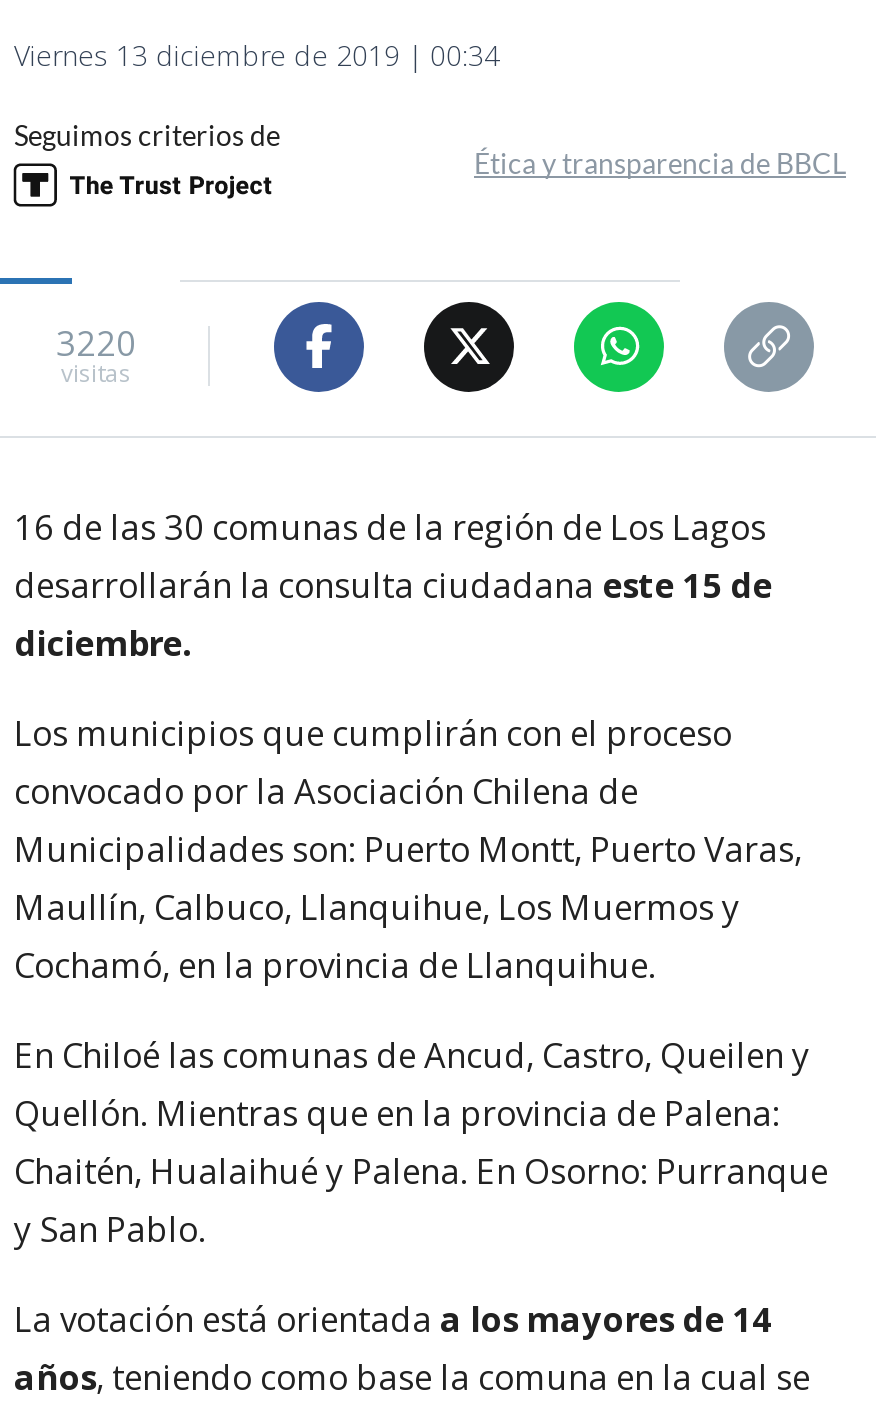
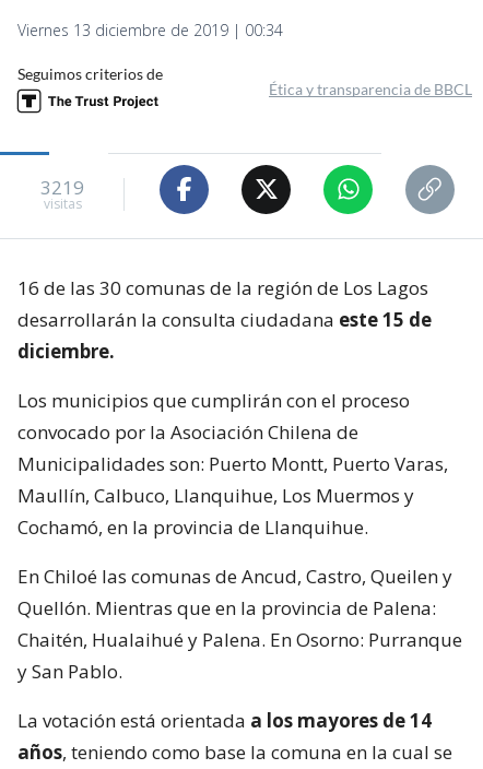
- 3220
+ 3219
